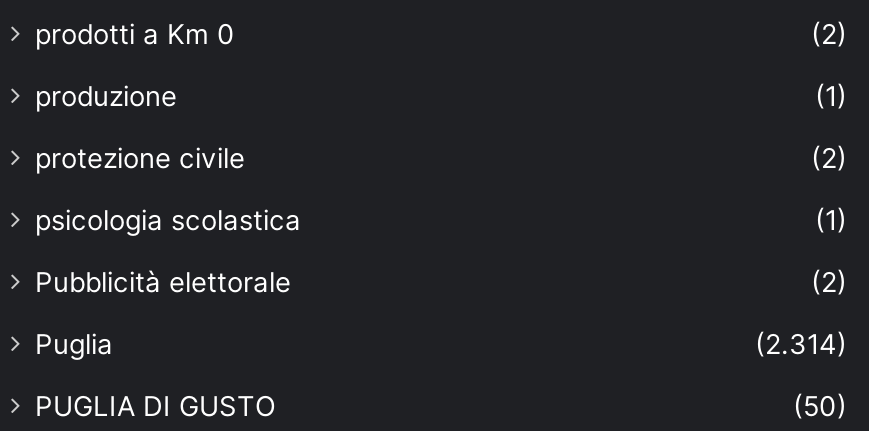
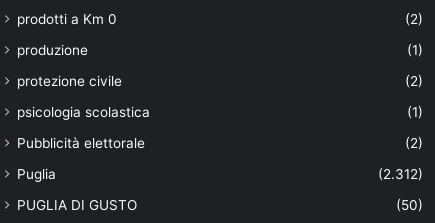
- (2.314)
+ (2.312)
